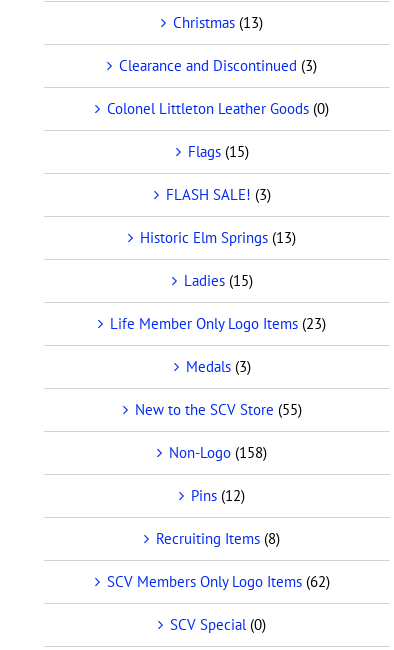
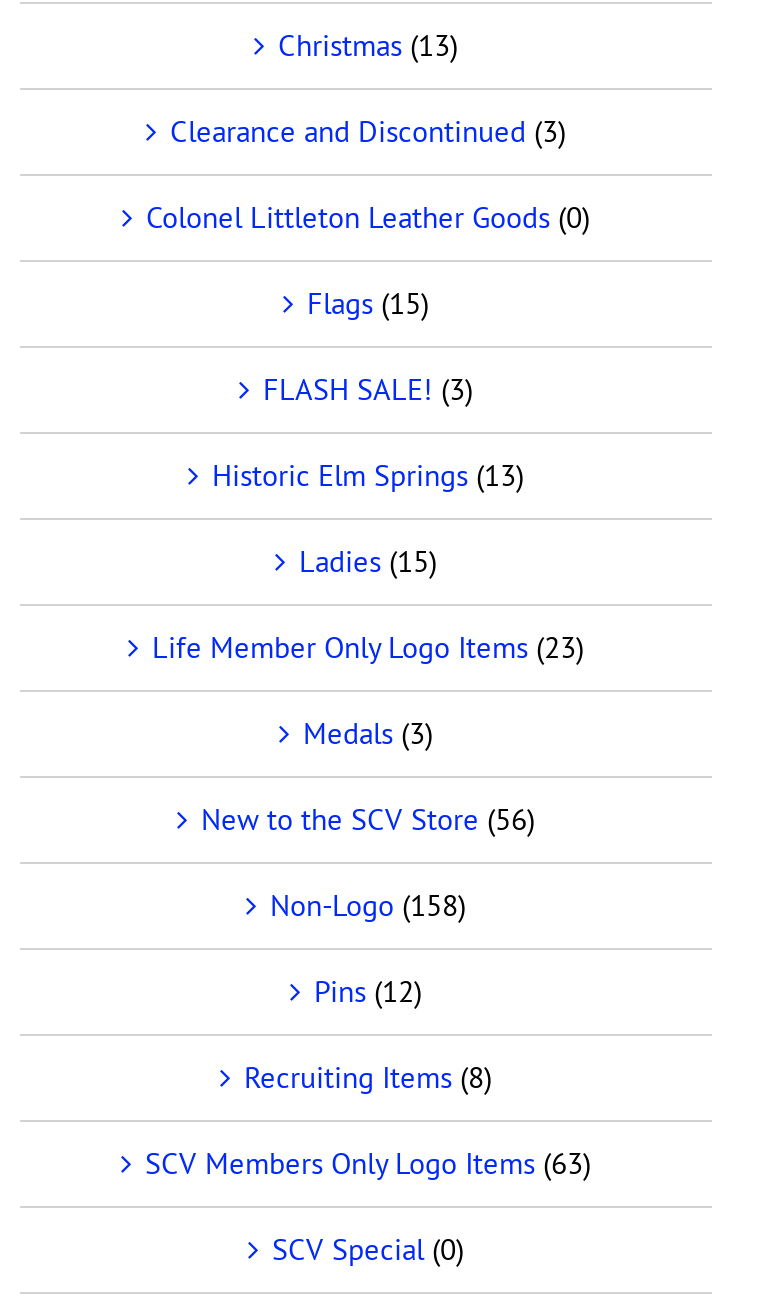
- New to the SCV Store (55)
+ New to the SCV Store (56)

- SCV Members Only Logo Items (62)
+ SCV Members Only Logo Items (63)
